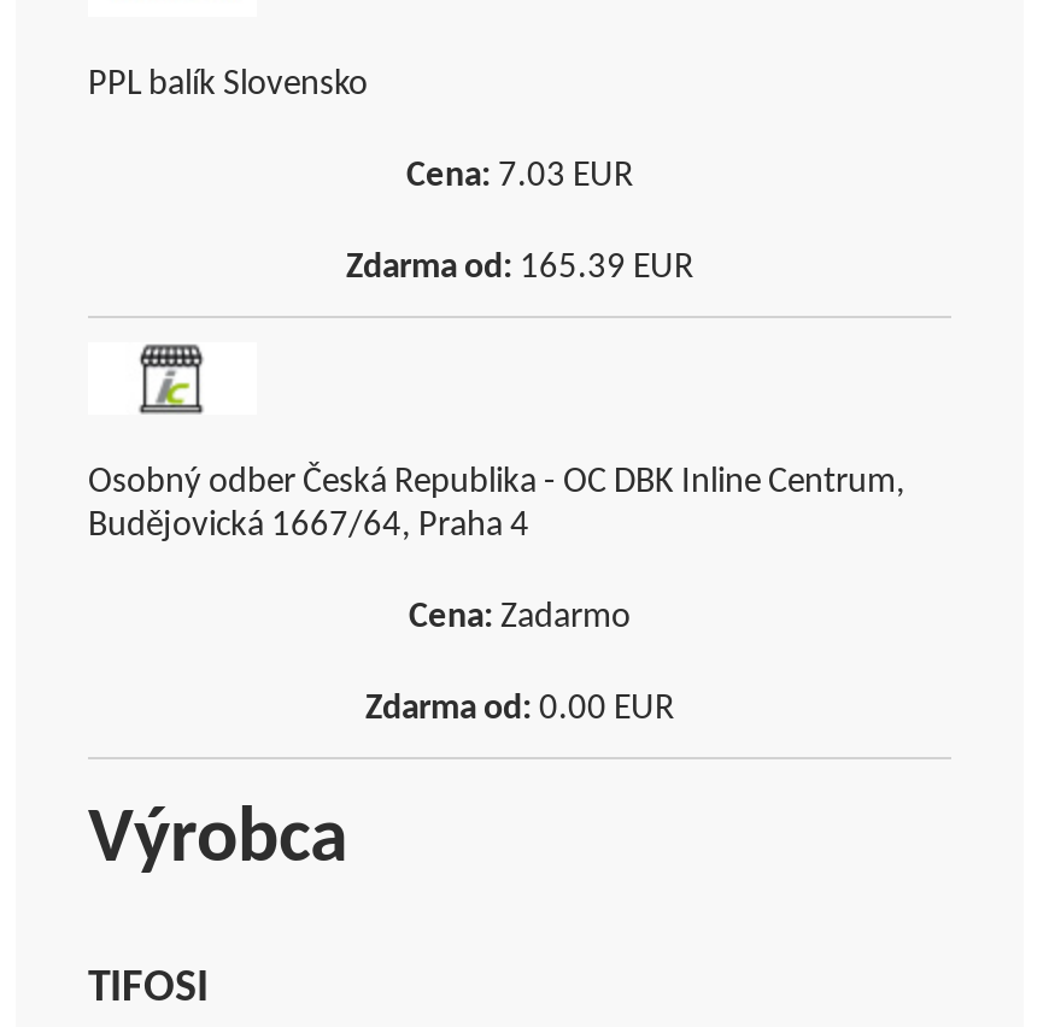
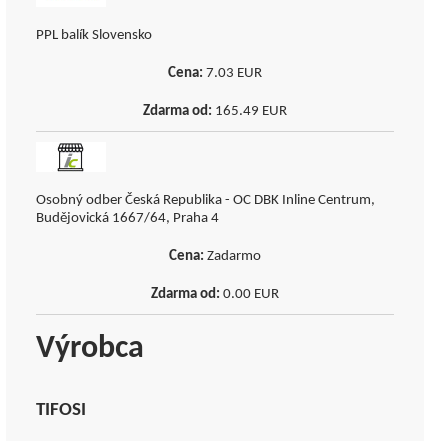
- 165.39 EUR
+ 165.49 EUR
